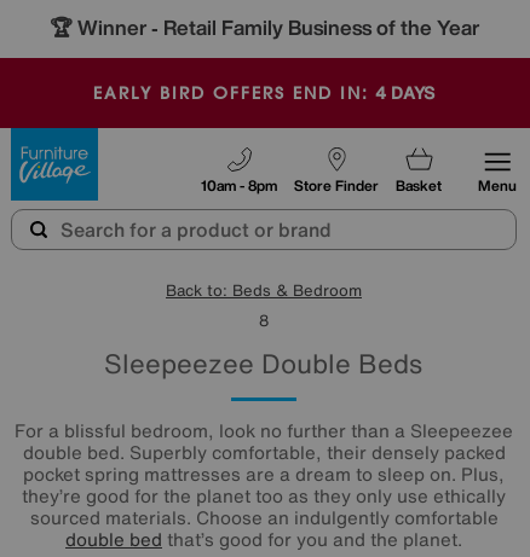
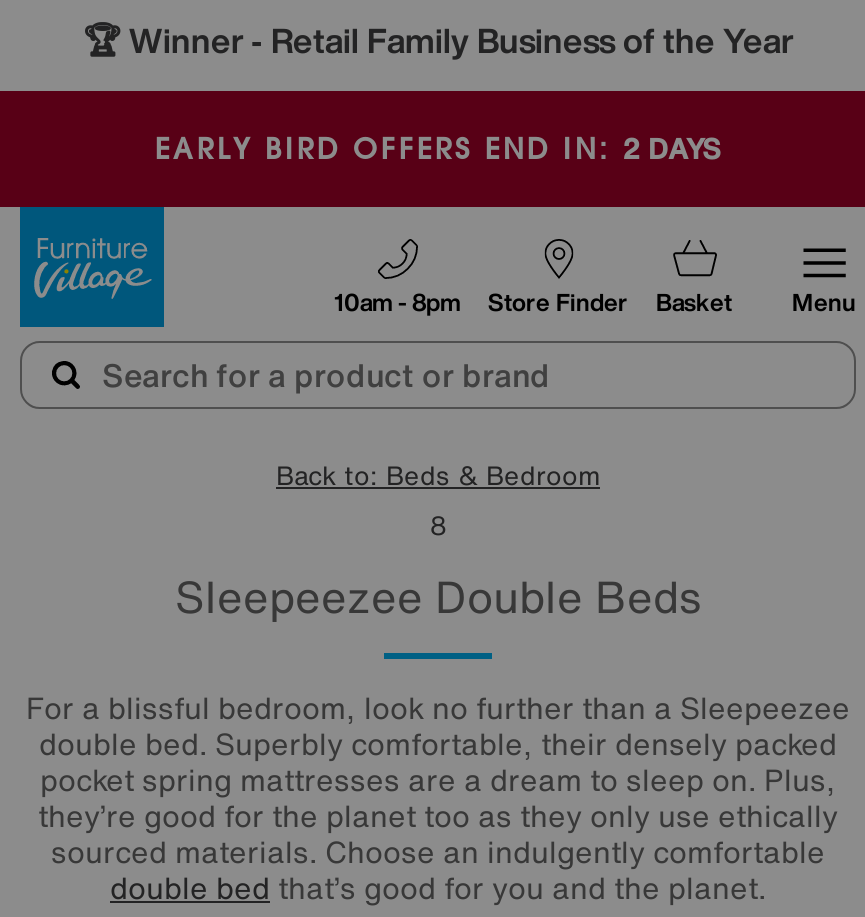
- EARLY BIRD OFFERS END IN: 4 DAYS
+ EARLY BIRD OFFERS END IN: 2 DAYS
